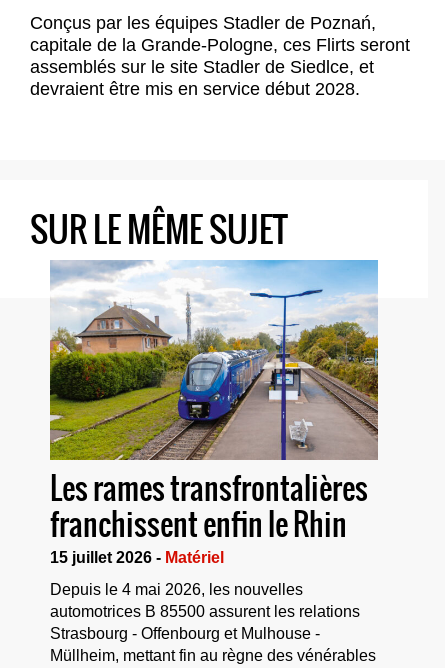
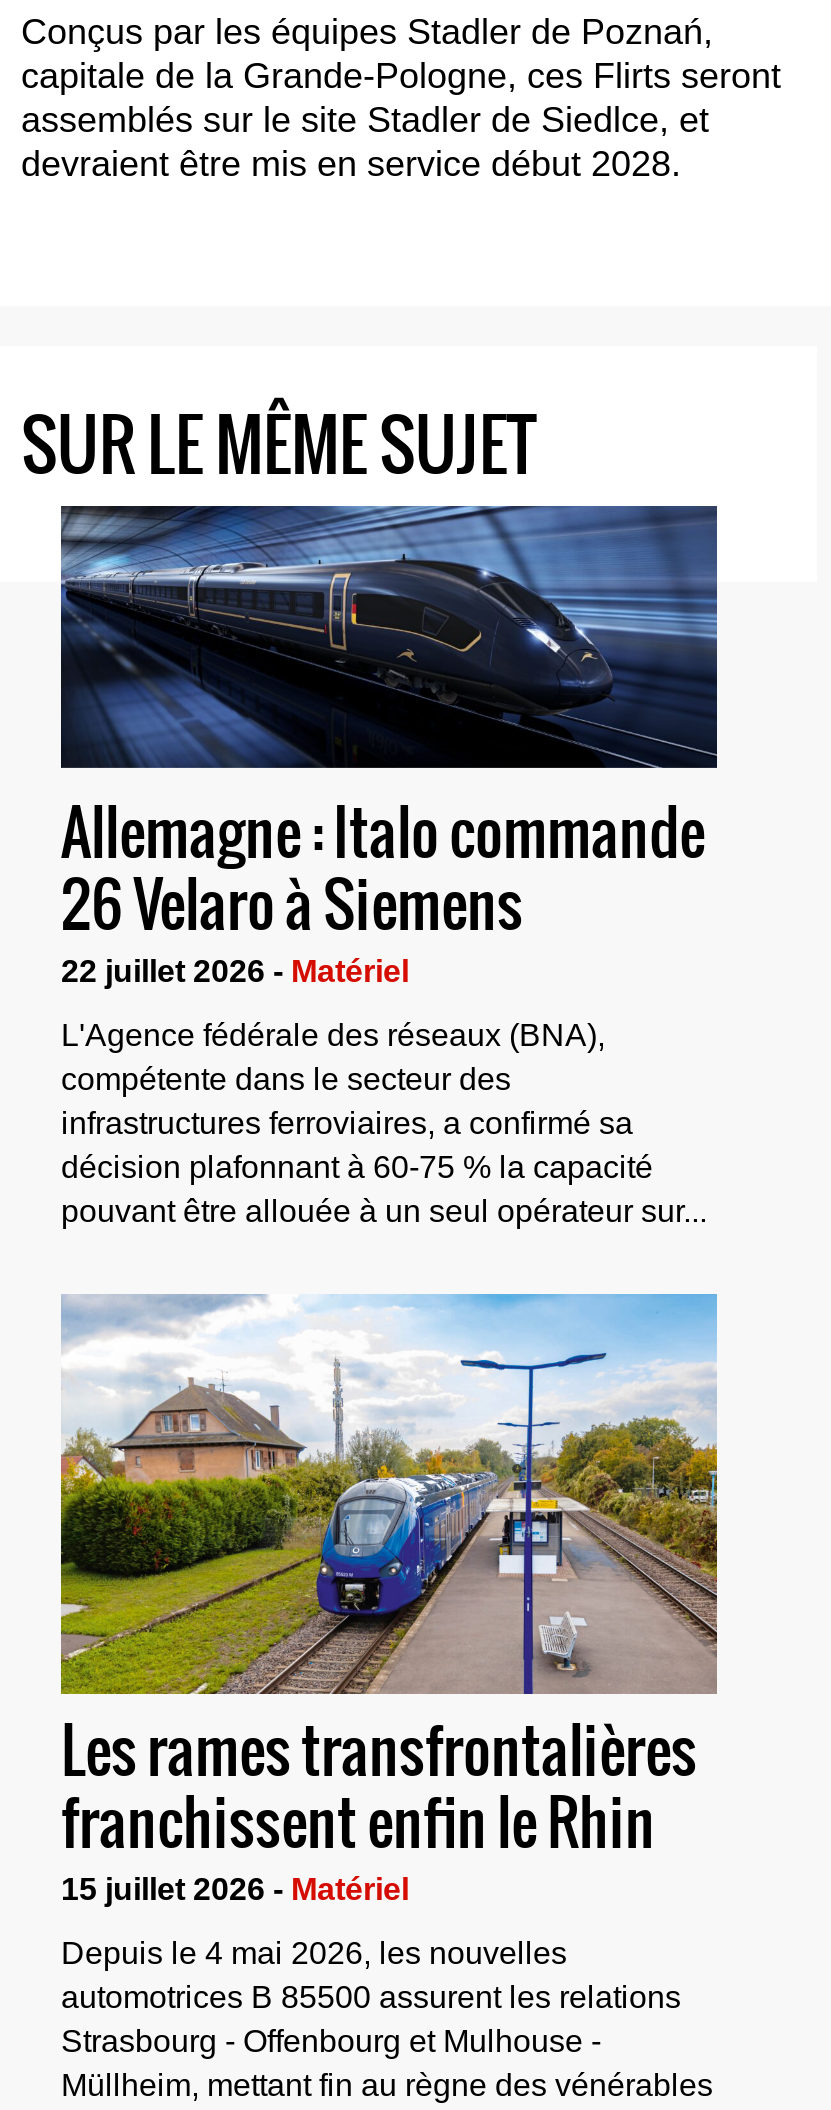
+ [image]
+ Allemagne : Italo commande
+ 26 Velaro à Siemens
+ 22 juillet 2026 - Matériel
+ L'Agence fédérale des réseaux (BNA),
+ compétente dans le secteur des
+ infrastructures ferroviaires, a confirmé sa
+ décision plafonnant à 60-75 % la capacité
+ pouvant être allouée à un seul opérateur sur...
